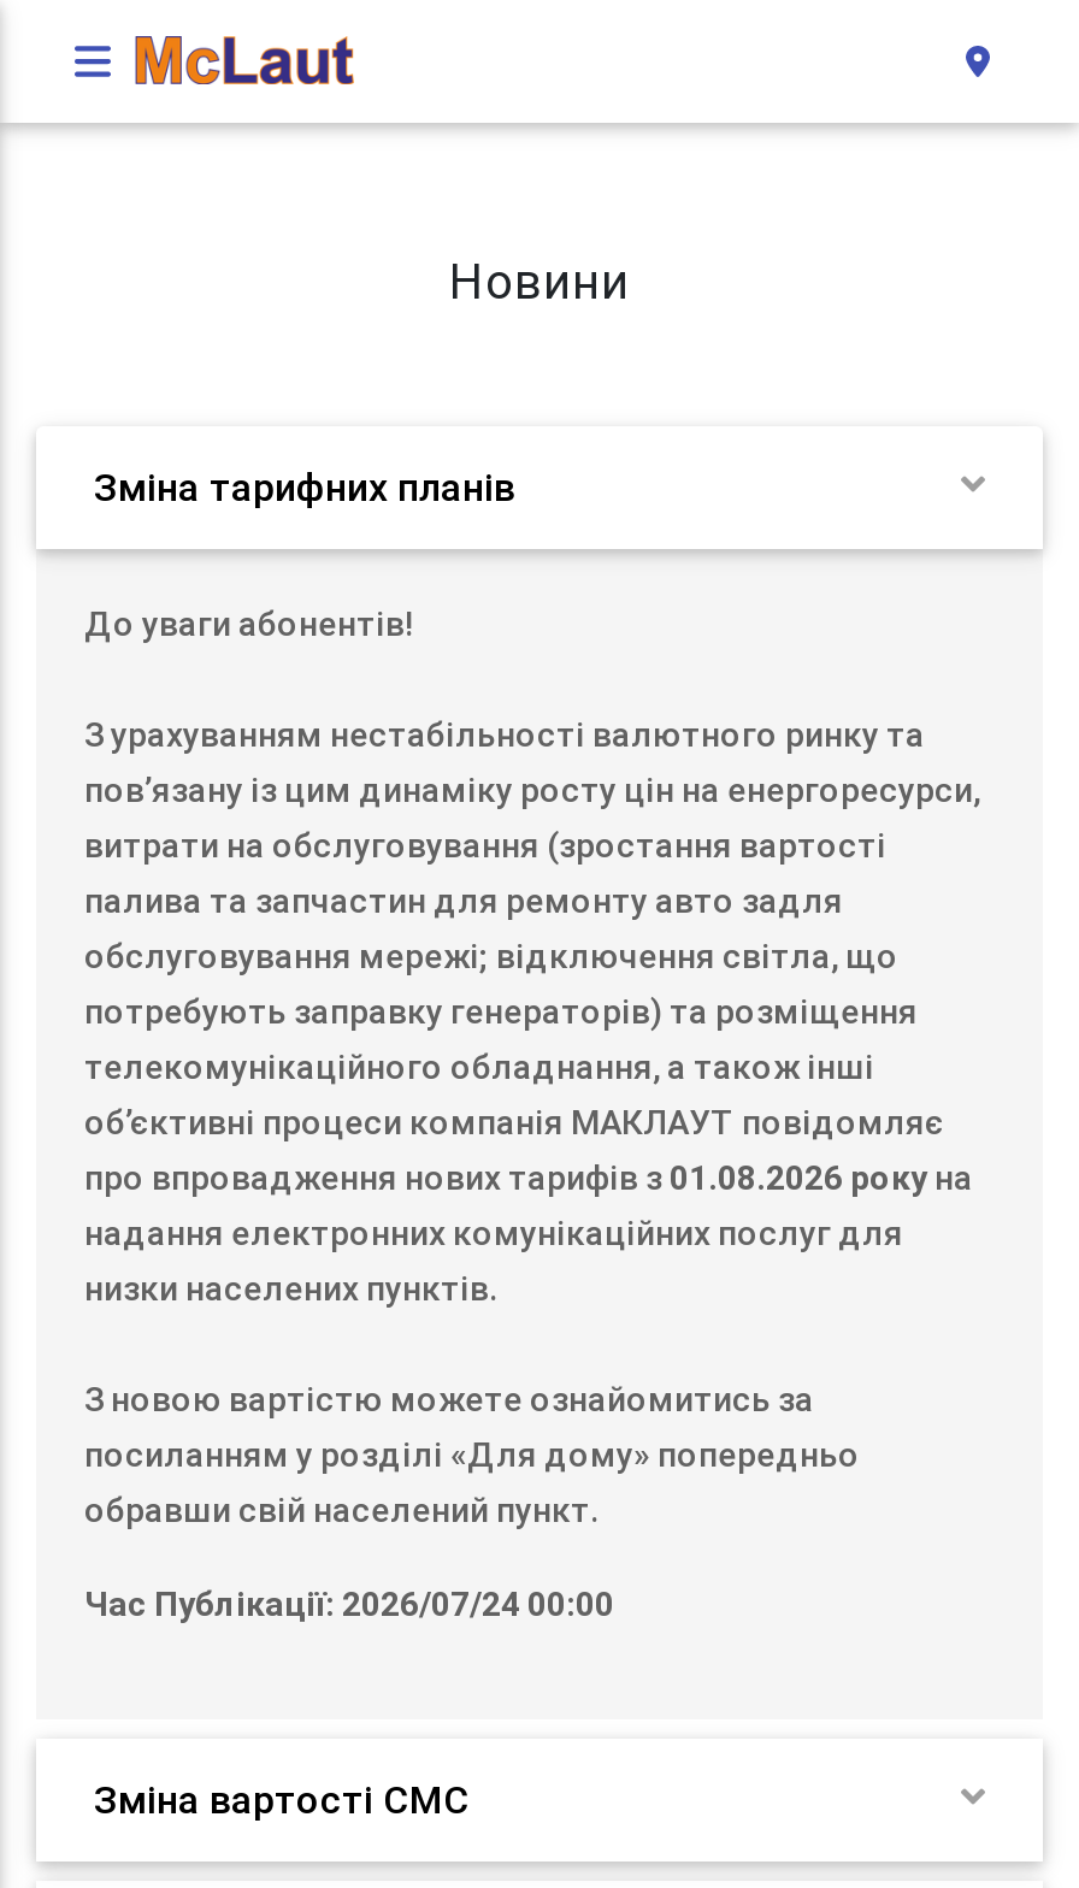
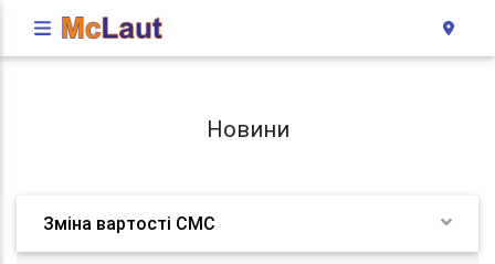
- Зміна тарифних планів
- До уваги абонентів!
- З урахуванням нестабільності валютного ринку та
- пов’язану із цим динаміку росту цін на енергоресурси,
- витрати на обслуговування (зростання вартості
- палива та запчастин для ремонту авто задля
- обслуговування мережі; відключення світла, що
- потребують заправку генераторів) та розміщення
- телекомунікаційного обладнання, а також інші
- об’єктивні процеси компанія МАКЛАУТ повідомляє
- про впровадження нових тарифів з 01.08.2026 року на
- надання електронних комунікаційних послуг для
- низки населених пунктів.
- З новою вартістю можете ознайомитись за
- посиланням у розділі «Для дому» попередньо
- обравши свій населений пункт.
- Час Публікації: 2026/07/24 00:00
